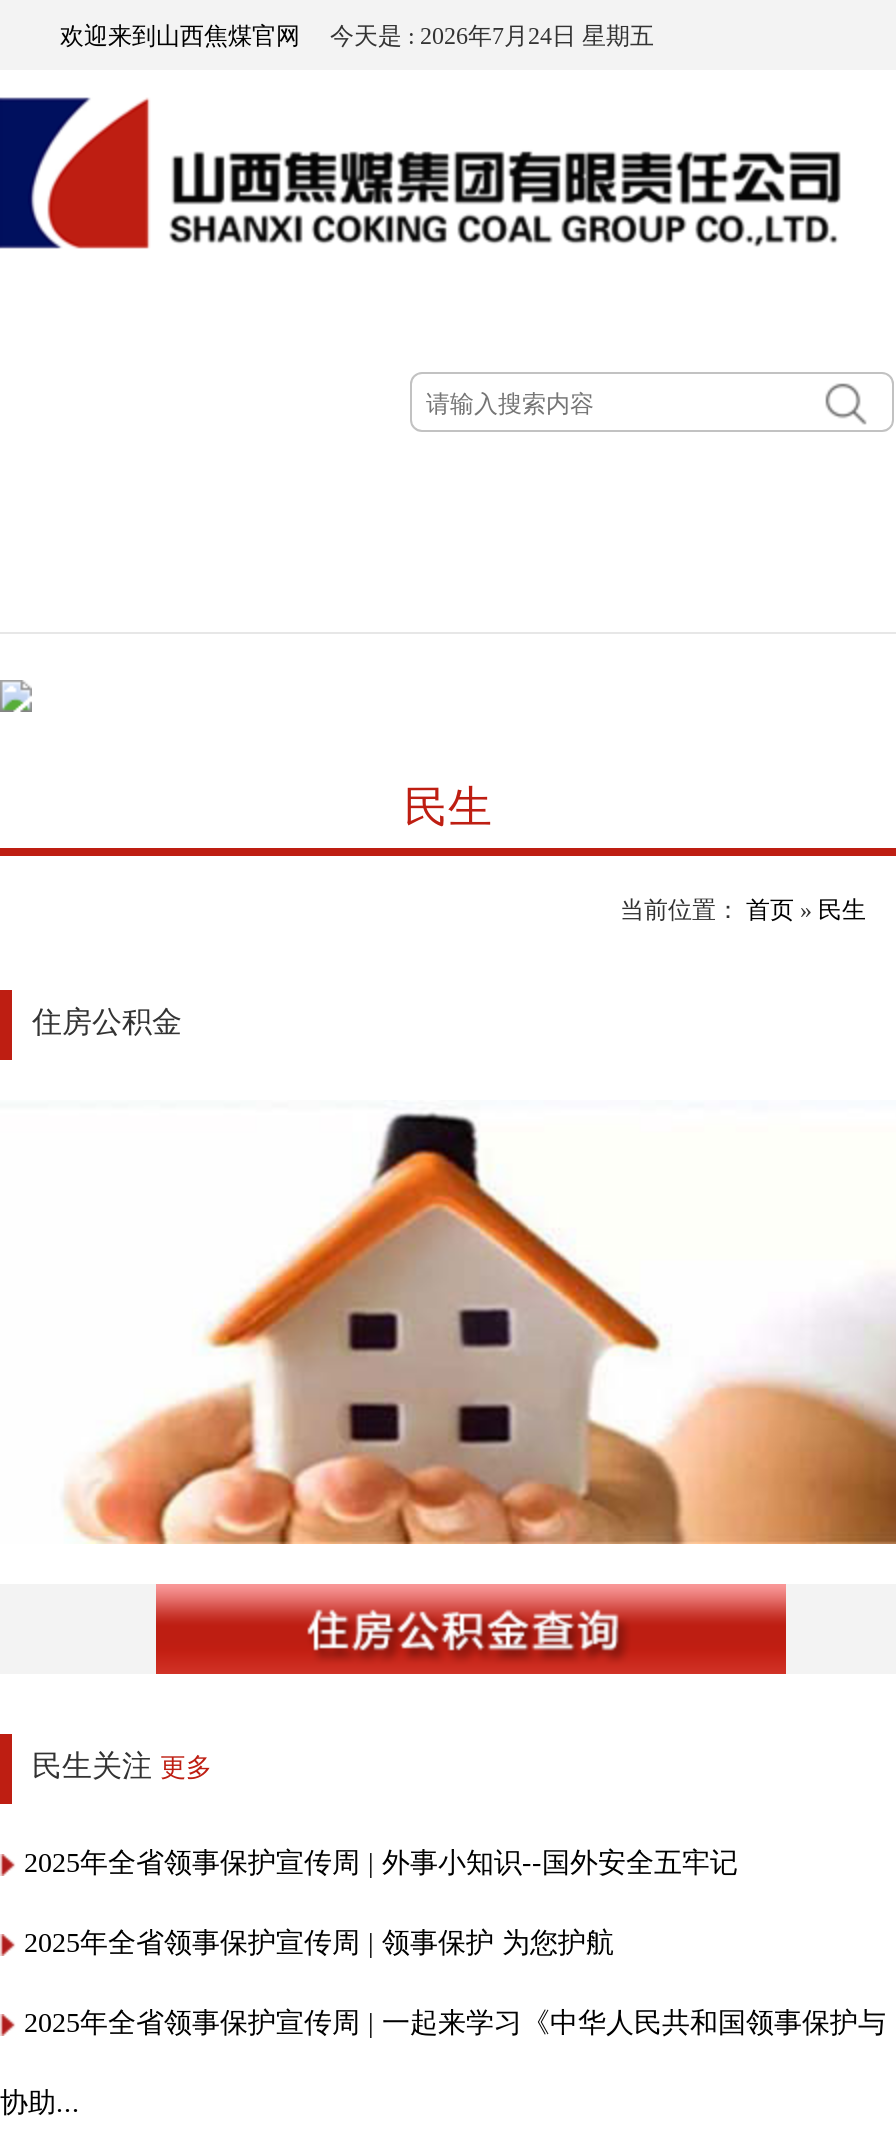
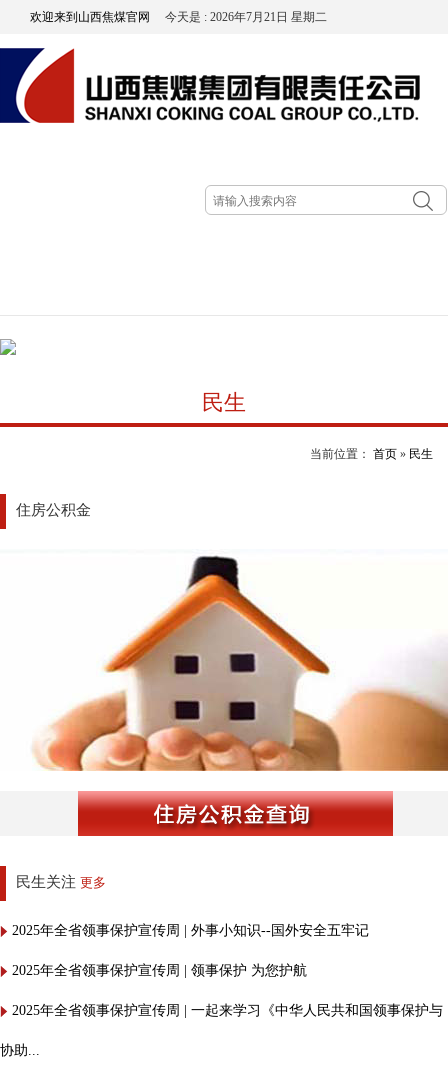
- 欢迎来到山西焦煤官网 今天是 : 2026年7月24日 星期五
+ 欢迎来到山西焦煤官网 今天是 : 2026年7月21日 星期二
